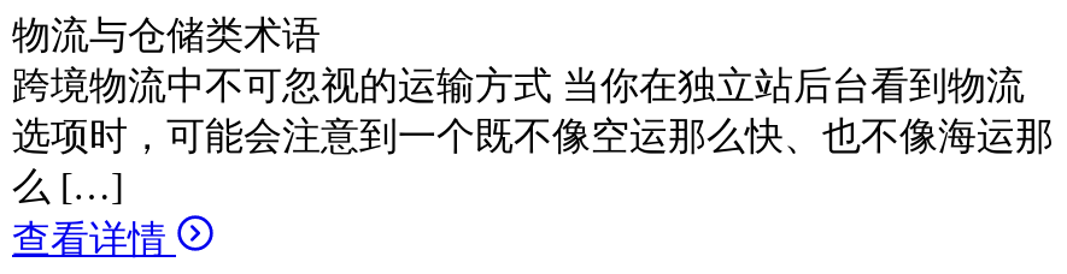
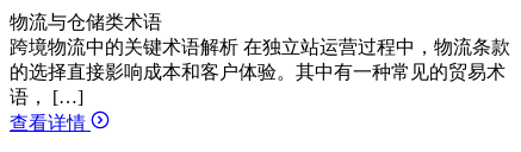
- 跨境物流中不可忽视的运输方式 当你在独立站后台看到物流
- 选项时，可能会注意到一个既不像空运那么快、也不像海运那
- 么 […]
+ 跨境物流中的关键术语解析 在独立站运营过程中，物流条款
+ 的选择直接影响成本和客户体验。其中有一种常见的贸易术
+ 语， […]
